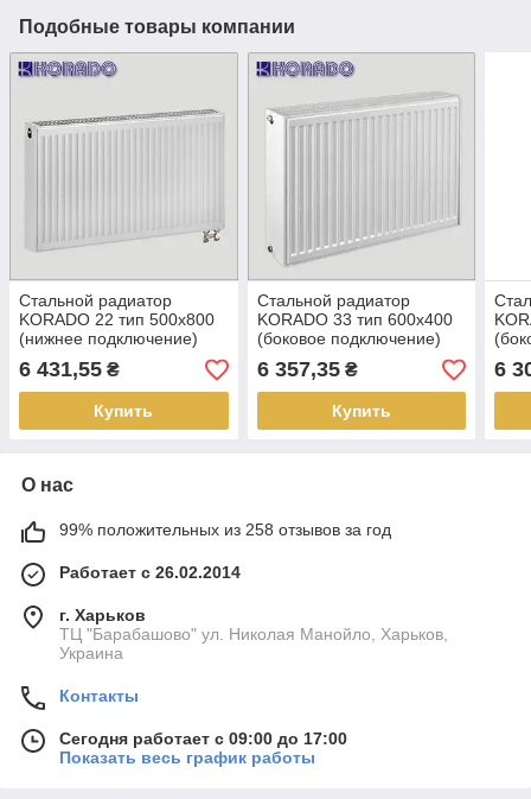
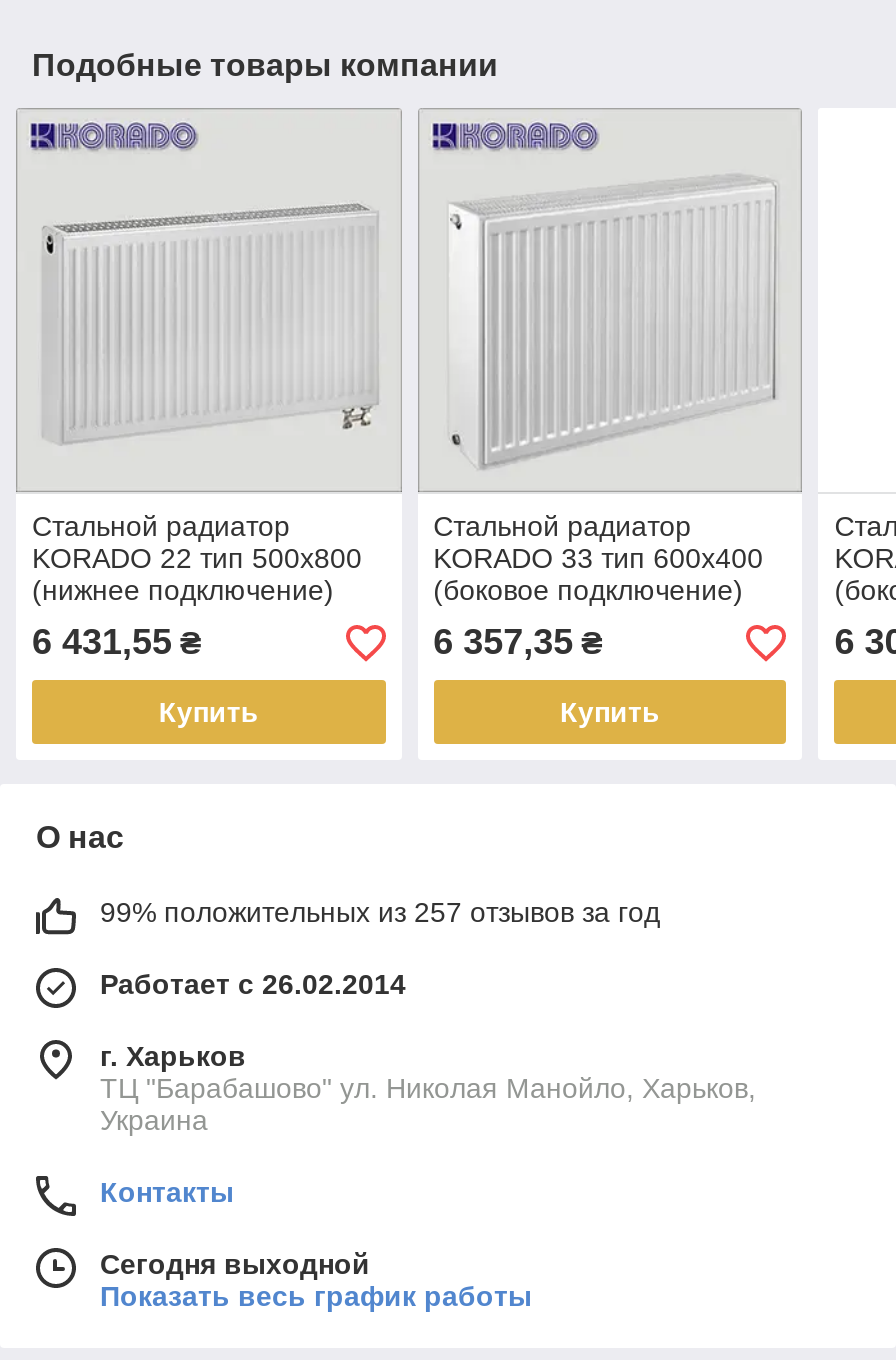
- 99% положительных из 258 отзывов за год
+ 99% положительных из 257 отзывов за год

- Сегодня работает с 09:00 до 17:00
+ Сегодня выходной
